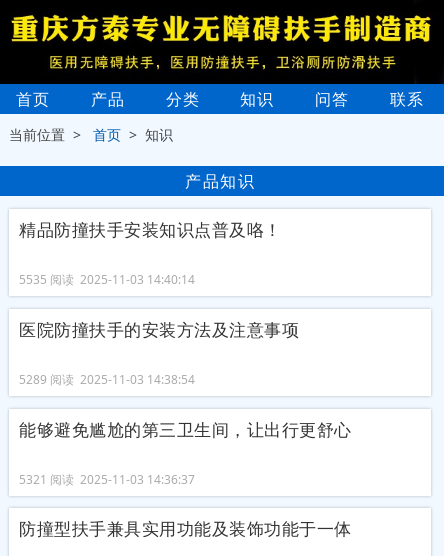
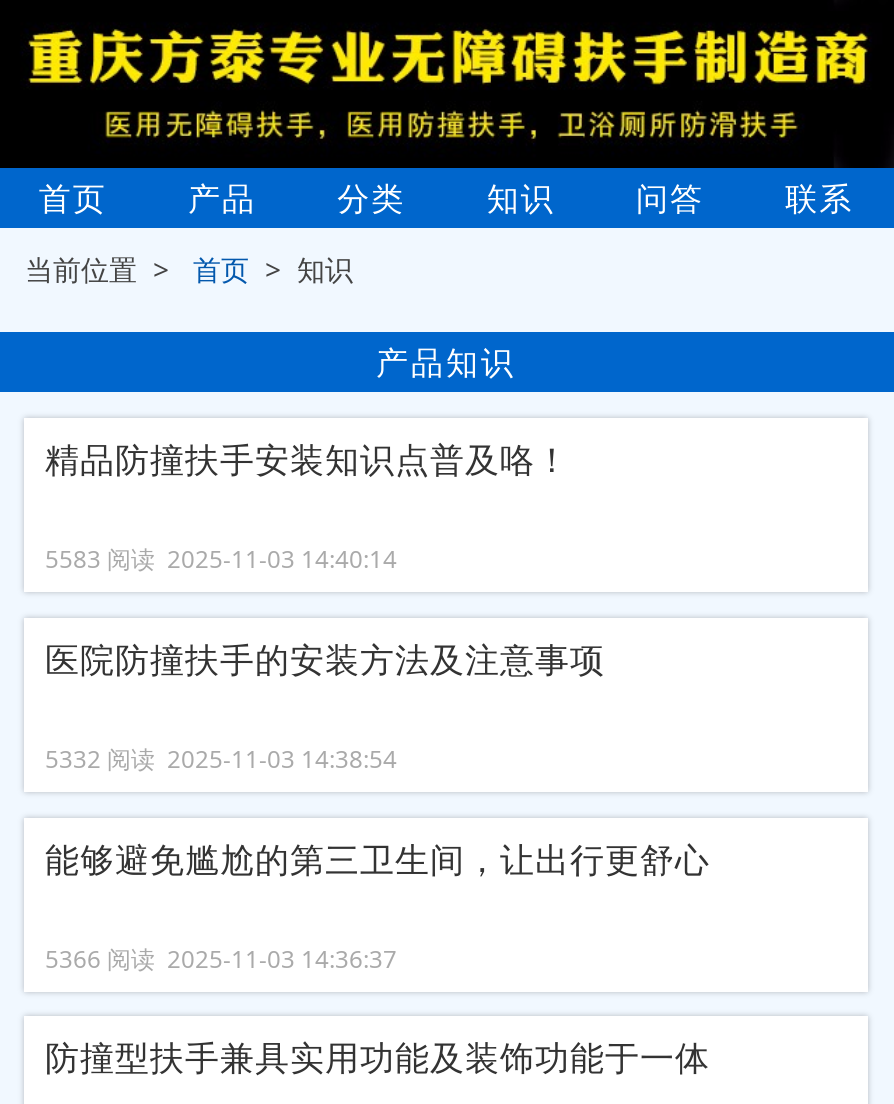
- 5535 阅读 2025-11-03 14:40:14
+ 5583 阅读 2025-11-03 14:40:14

- 5289 阅读 2025-11-03 14:38:54
+ 5332 阅读 2025-11-03 14:38:54

- 5321 阅读 2025-11-03 14:36:37
+ 5366 阅读 2025-11-03 14:36:37
